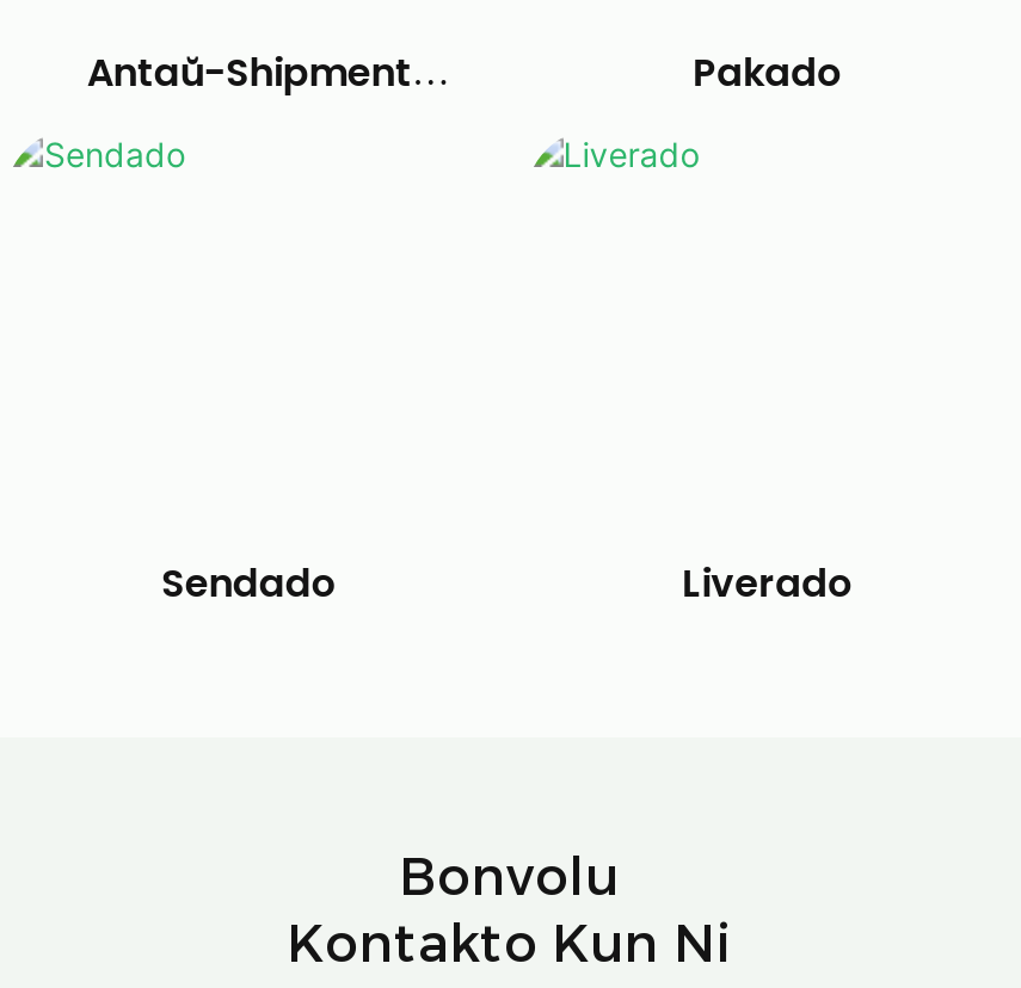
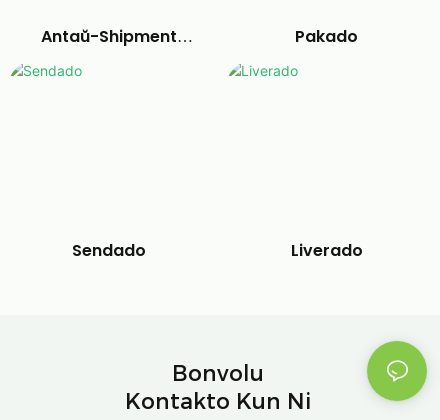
+ [image]
